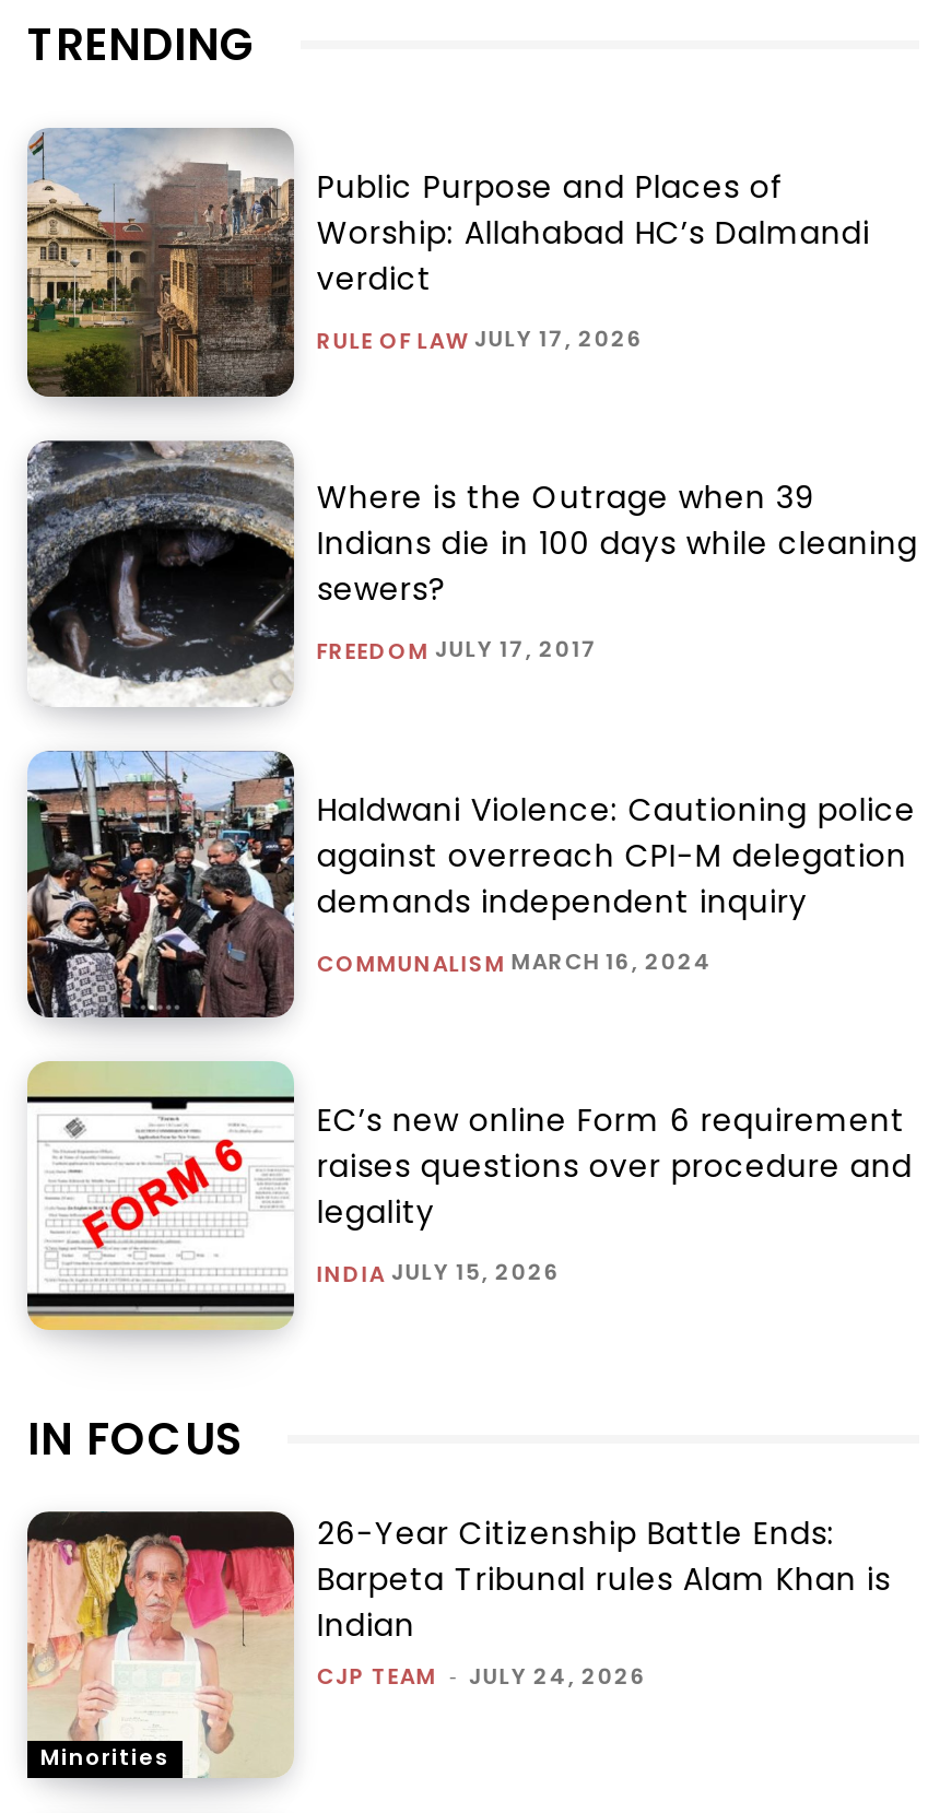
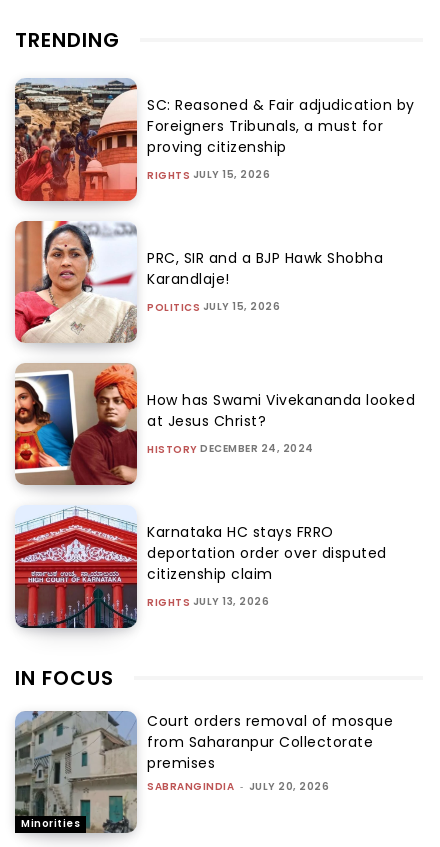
- [image]
- Public Purpose and Places of
- Worship: Allahabad HC’s Dalmandi
- verdict
+ [image]
+ SC: Reasoned & Fair adjudication by
+ Foreigners Tribunals, a must for
+ proving citizenship

- RULE OF LAW JULY 17, 2026
+ RIGHTS JULY 15, 2026

- [image]
- Where is the Outrage when 39
- Indians die in 100 days while cleaning
- sewers?
+ [image]
+ PRC, SIR and a BJP Hawk Shobha
+ Karandlaje!

- FREEDOM JULY 17, 2017
+ POLITICS JULY 15, 2026

- [image]
- Haldwani Violence: Cautioning police
- against overreach CPI-M delegation
- demands independent inquiry
+ [image]
+ How has Swami Vivekananda looked
+ at Jesus Christ?

- COMMUNALISM MARCH 16, 2024
+ HISTORY DECEMBER 24, 2024

- [image]
- EC’s new online Form 6 requirement
- raises questions over procedure and
- legality
+ [image]
+ Karnataka HC stays FRRO
+ deportation order over disputed
+ citizenship claim

- INDIA JULY 15, 2026
+ RIGHTS JULY 13, 2026

- [image]
- 26-Year Citizenship Battle Ends:
- Barpeta Tribunal rules Alam Khan is
- Indian
- CJP TEAM - JULY 24, 2026
+ [image]
+ Court orders removal of mosque
+ from Saharanpur Collectorate
+ premises
+ SABRANGINDIA - JULY 20, 2026
